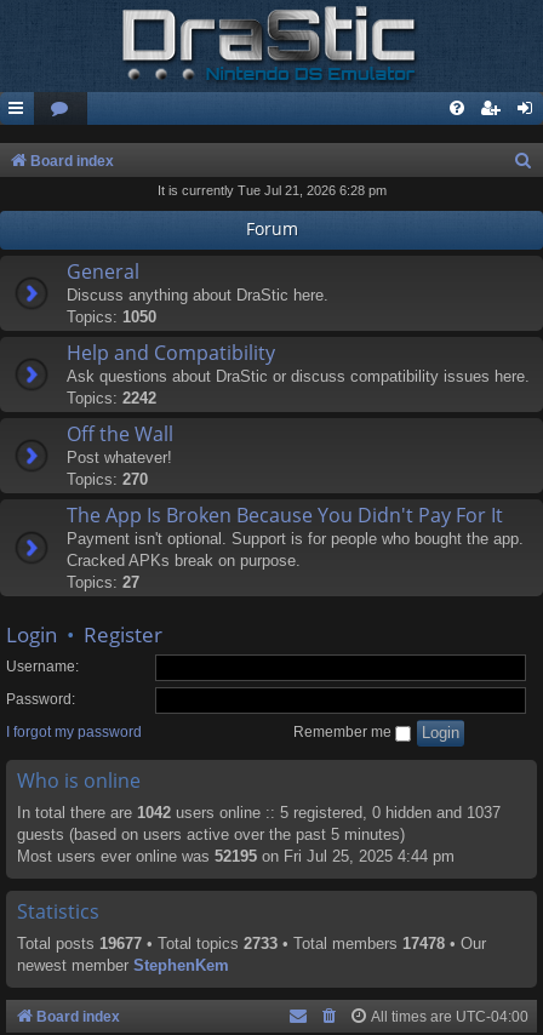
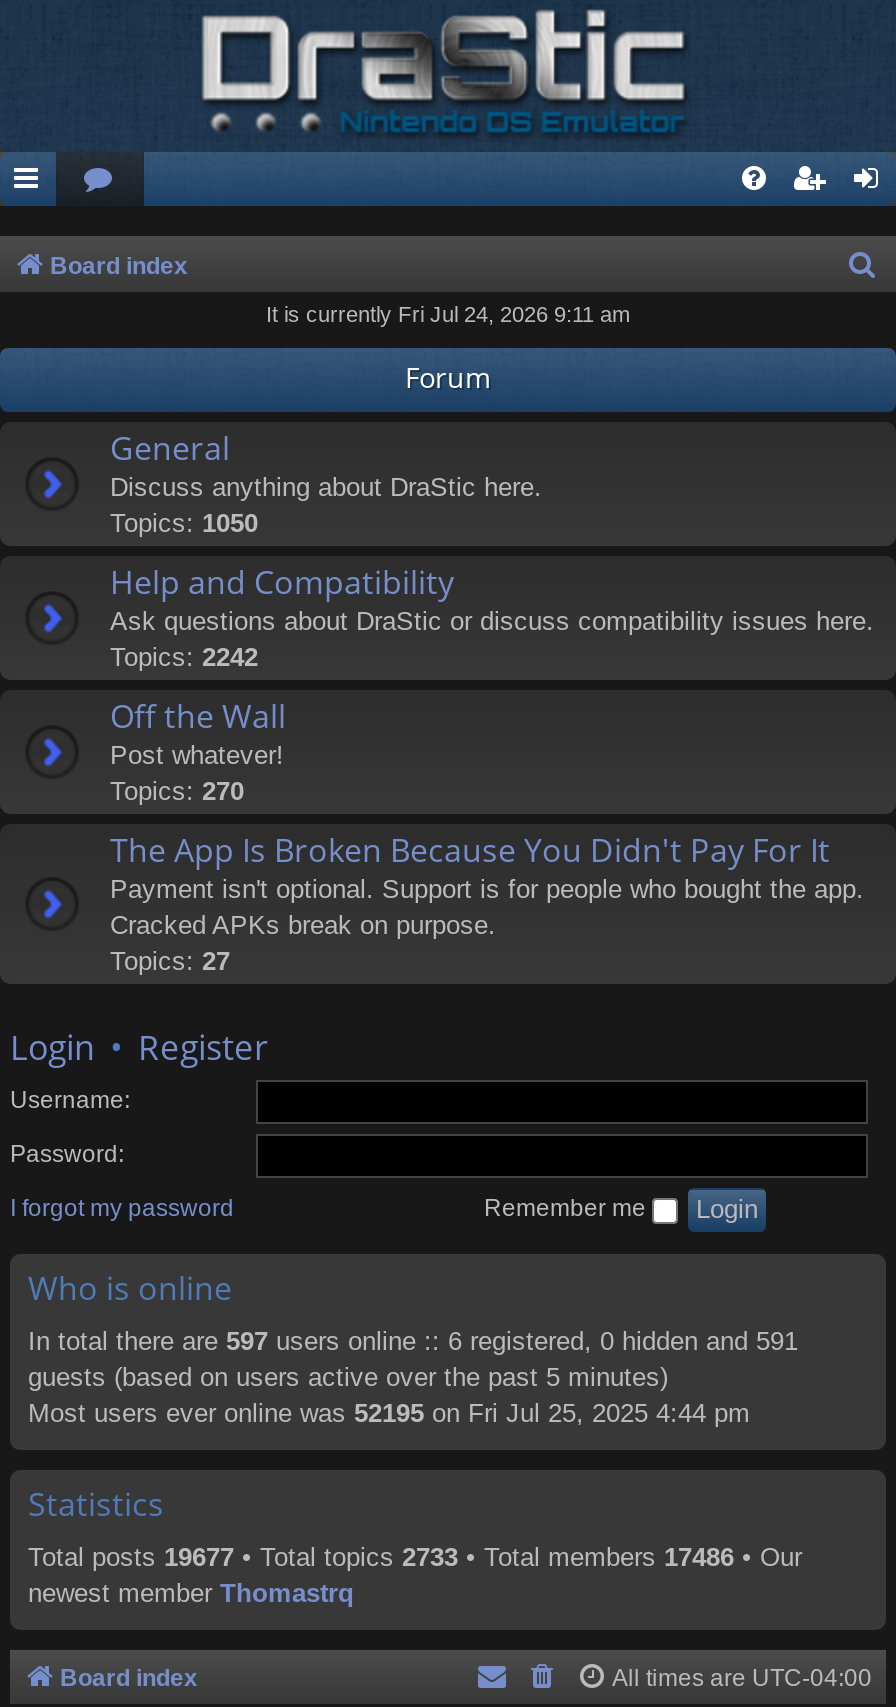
- It is currently Tue Jul 21, 2026 6:28 pm
+ It is currently Fri Jul 24, 2026 9:11 am

- In total there are 1042 users online :: 5 registered, 0 hidden and 1037
+ In total there are 597 users online :: 6 registered, 0 hidden and 591

- Total posts 19677 • Total topics 2733 • Total members 17478 • Our
+ Total posts 19677 • Total topics 2733 • Total members 17486 • Our

- newest member StephenKem
+ newest member Thomastrq
